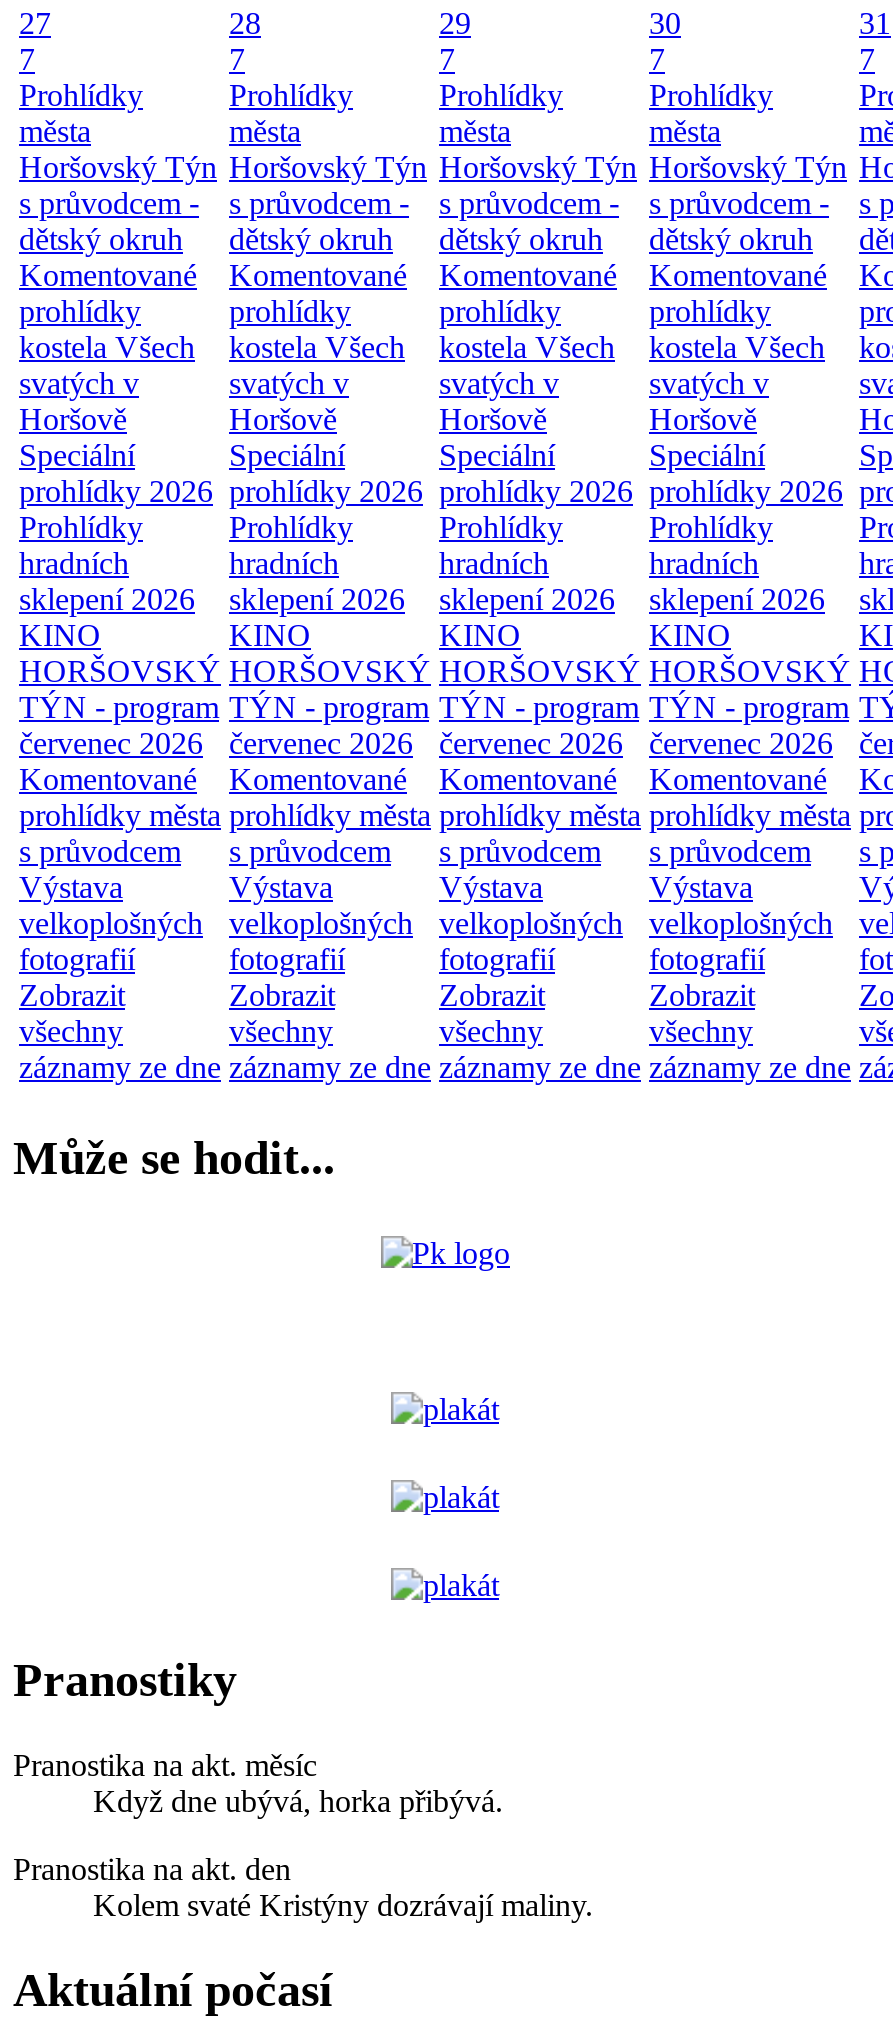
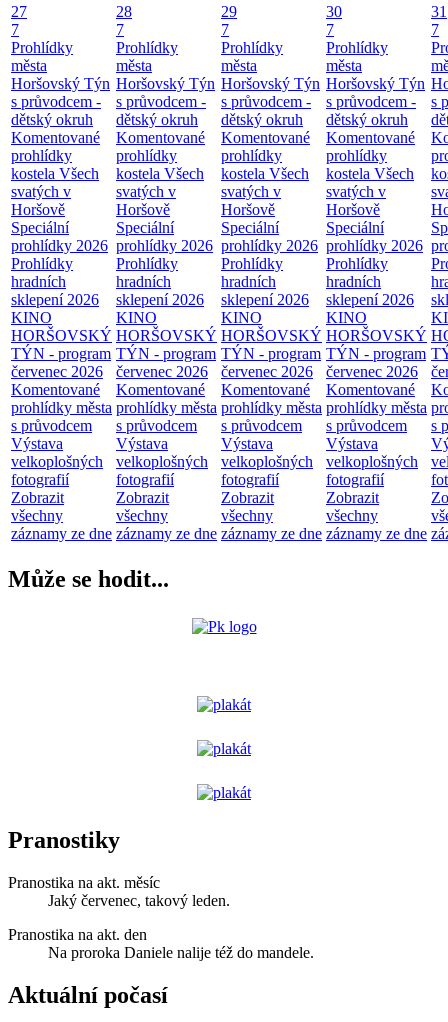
- Když dne ubývá, horka přibývá.
+ Jaký červenec, takový leden.

- Kolem svaté Kristýny dozrávají maliny.
+ Na proroka Daniele nalije též do mandele.
